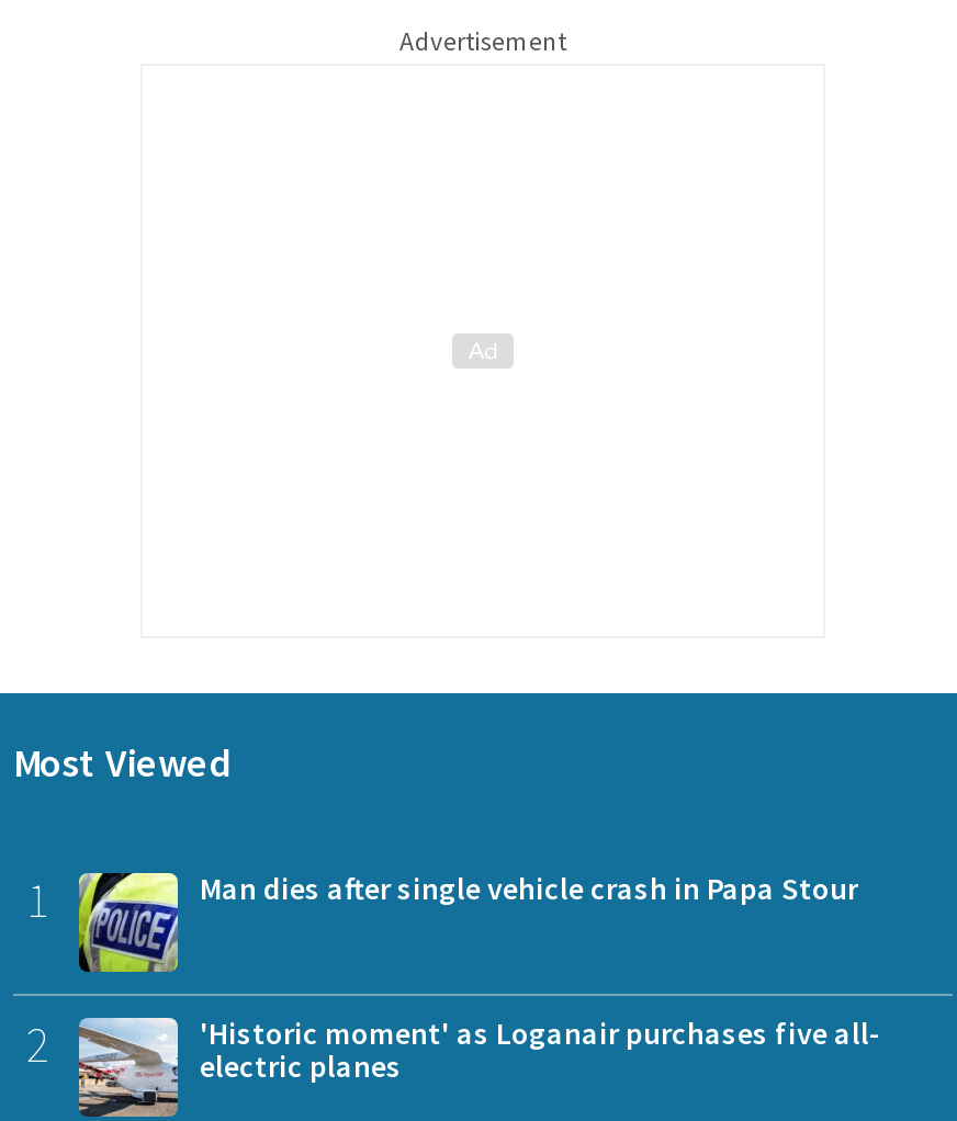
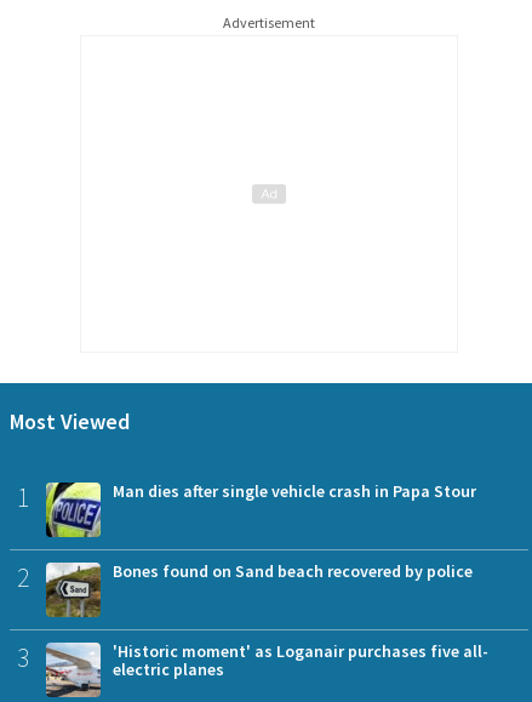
+ [image]
+ Bones found on Sand beach recovered by police
+ 3
